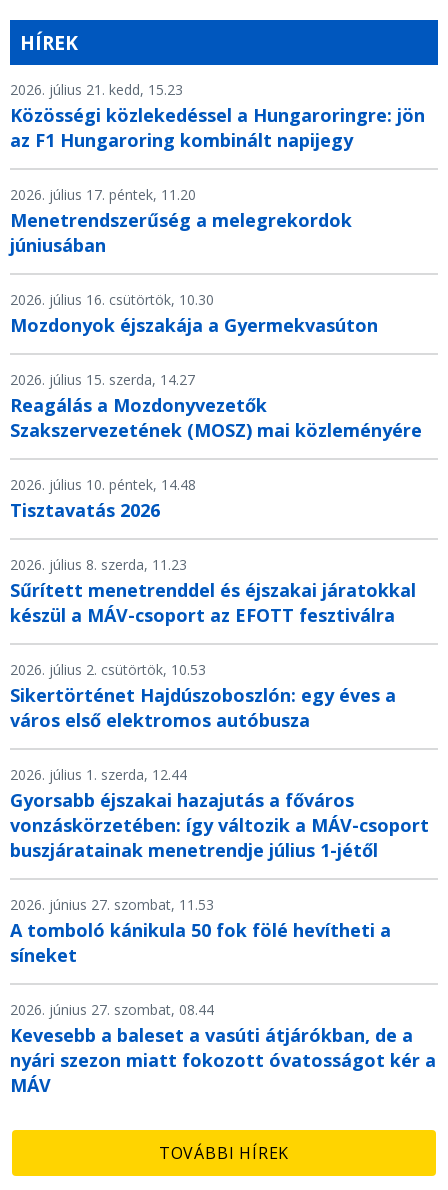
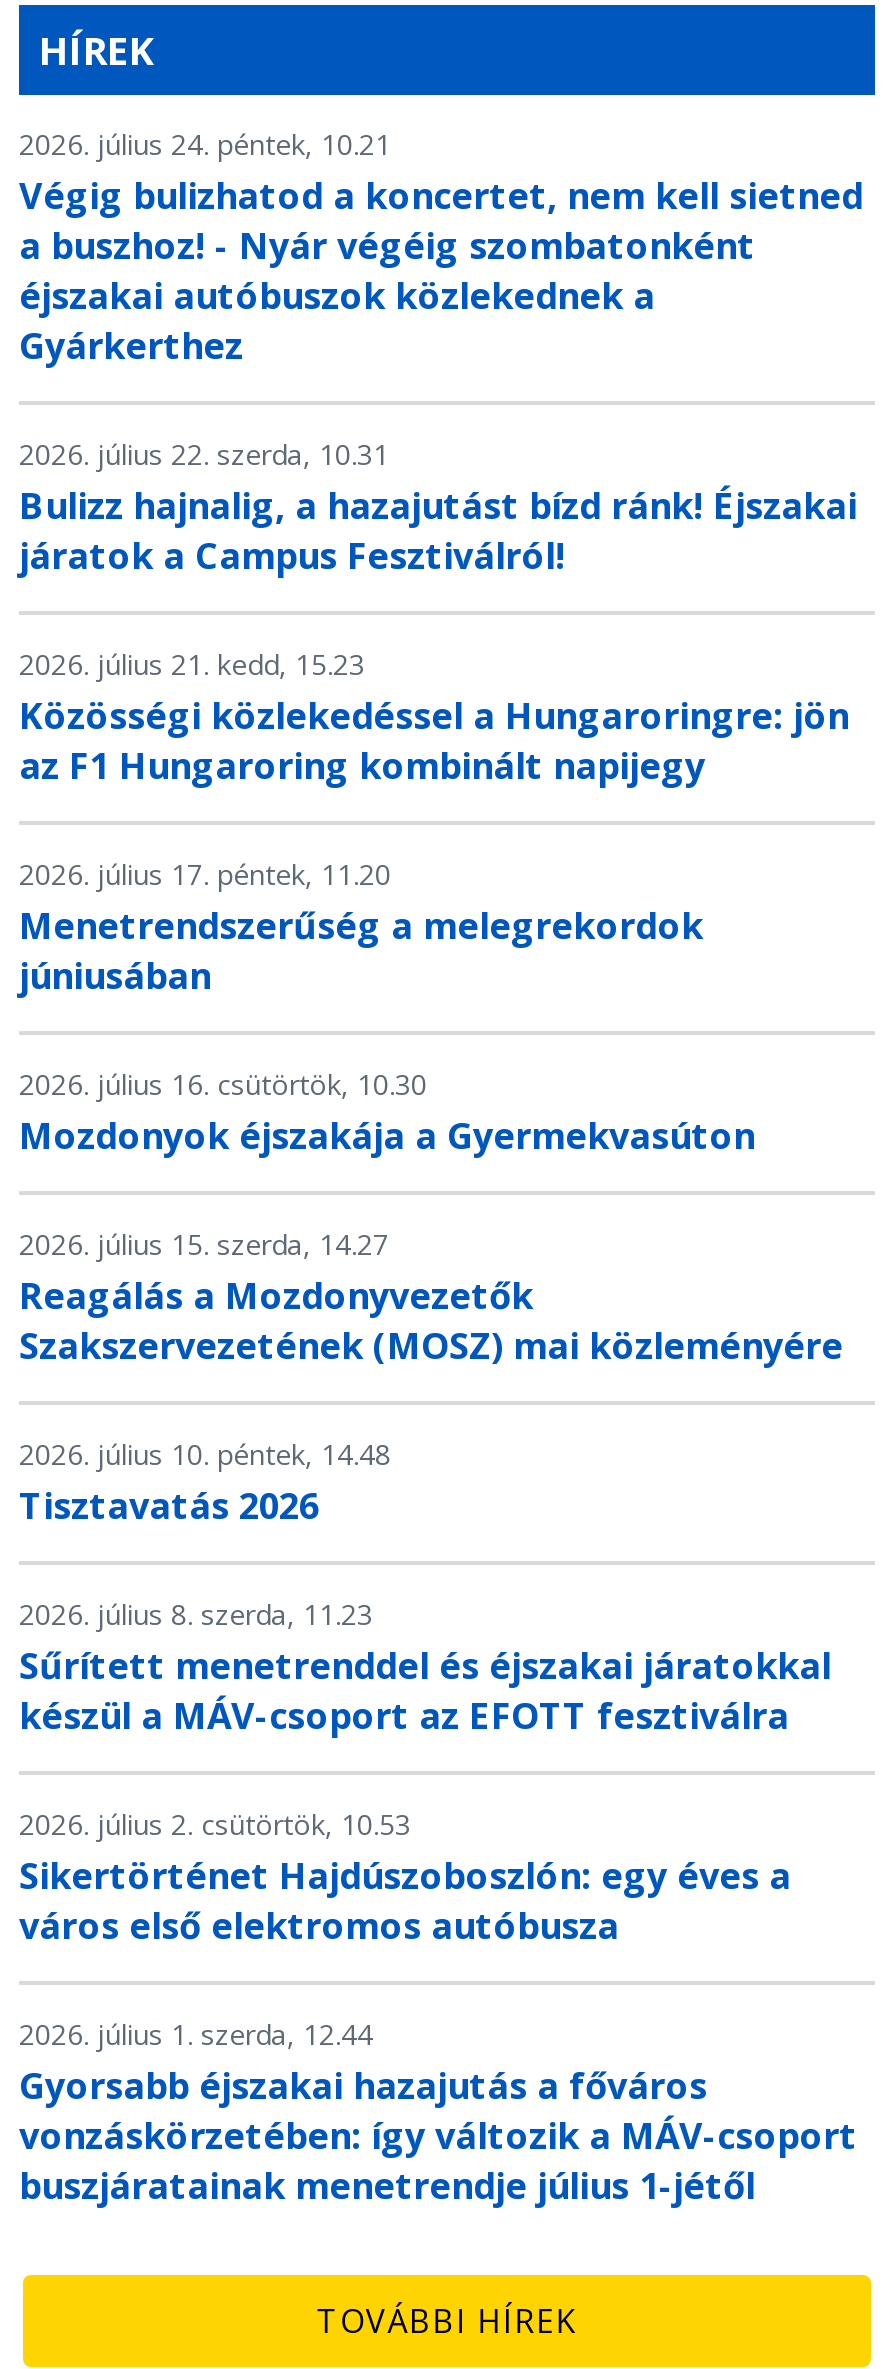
+ 2026. július 24. péntek, 10.21
+ Végig bulizhatod a koncertet, nem kell sietned
+ a buszhoz! - Nyár végéig szombatonként
+ éjszakai autóbuszok közlekednek a
+ Gyárkerthez
+ 2026. július 22. szerda, 10.31
+ Bulizz hajnalig, a hazajutást bízd ránk! Éjszakai
+ járatok a Campus Fesztiválról!

moved down: 2026. július 21. kedd, 15.23 | Közösségi közlekedéssel a Hungaroringre: jön | az F1 Hungaroring kombinált napijegy | ... | vonzáskörzetében: így változik a MÁV-csoport | buszjáratainak menetrendje július 1-jétől

- 2026. június 27. szombat, 11.53
- A tomboló kánikula 50 fok fölé hevítheti a
- síneket
- 2026. június 27. szombat, 08.44
- Kevesebb a baleset a vasúti átjárókban, de a
- nyári szezon miatt fokozott óvatosságot kér a
- MÁV
